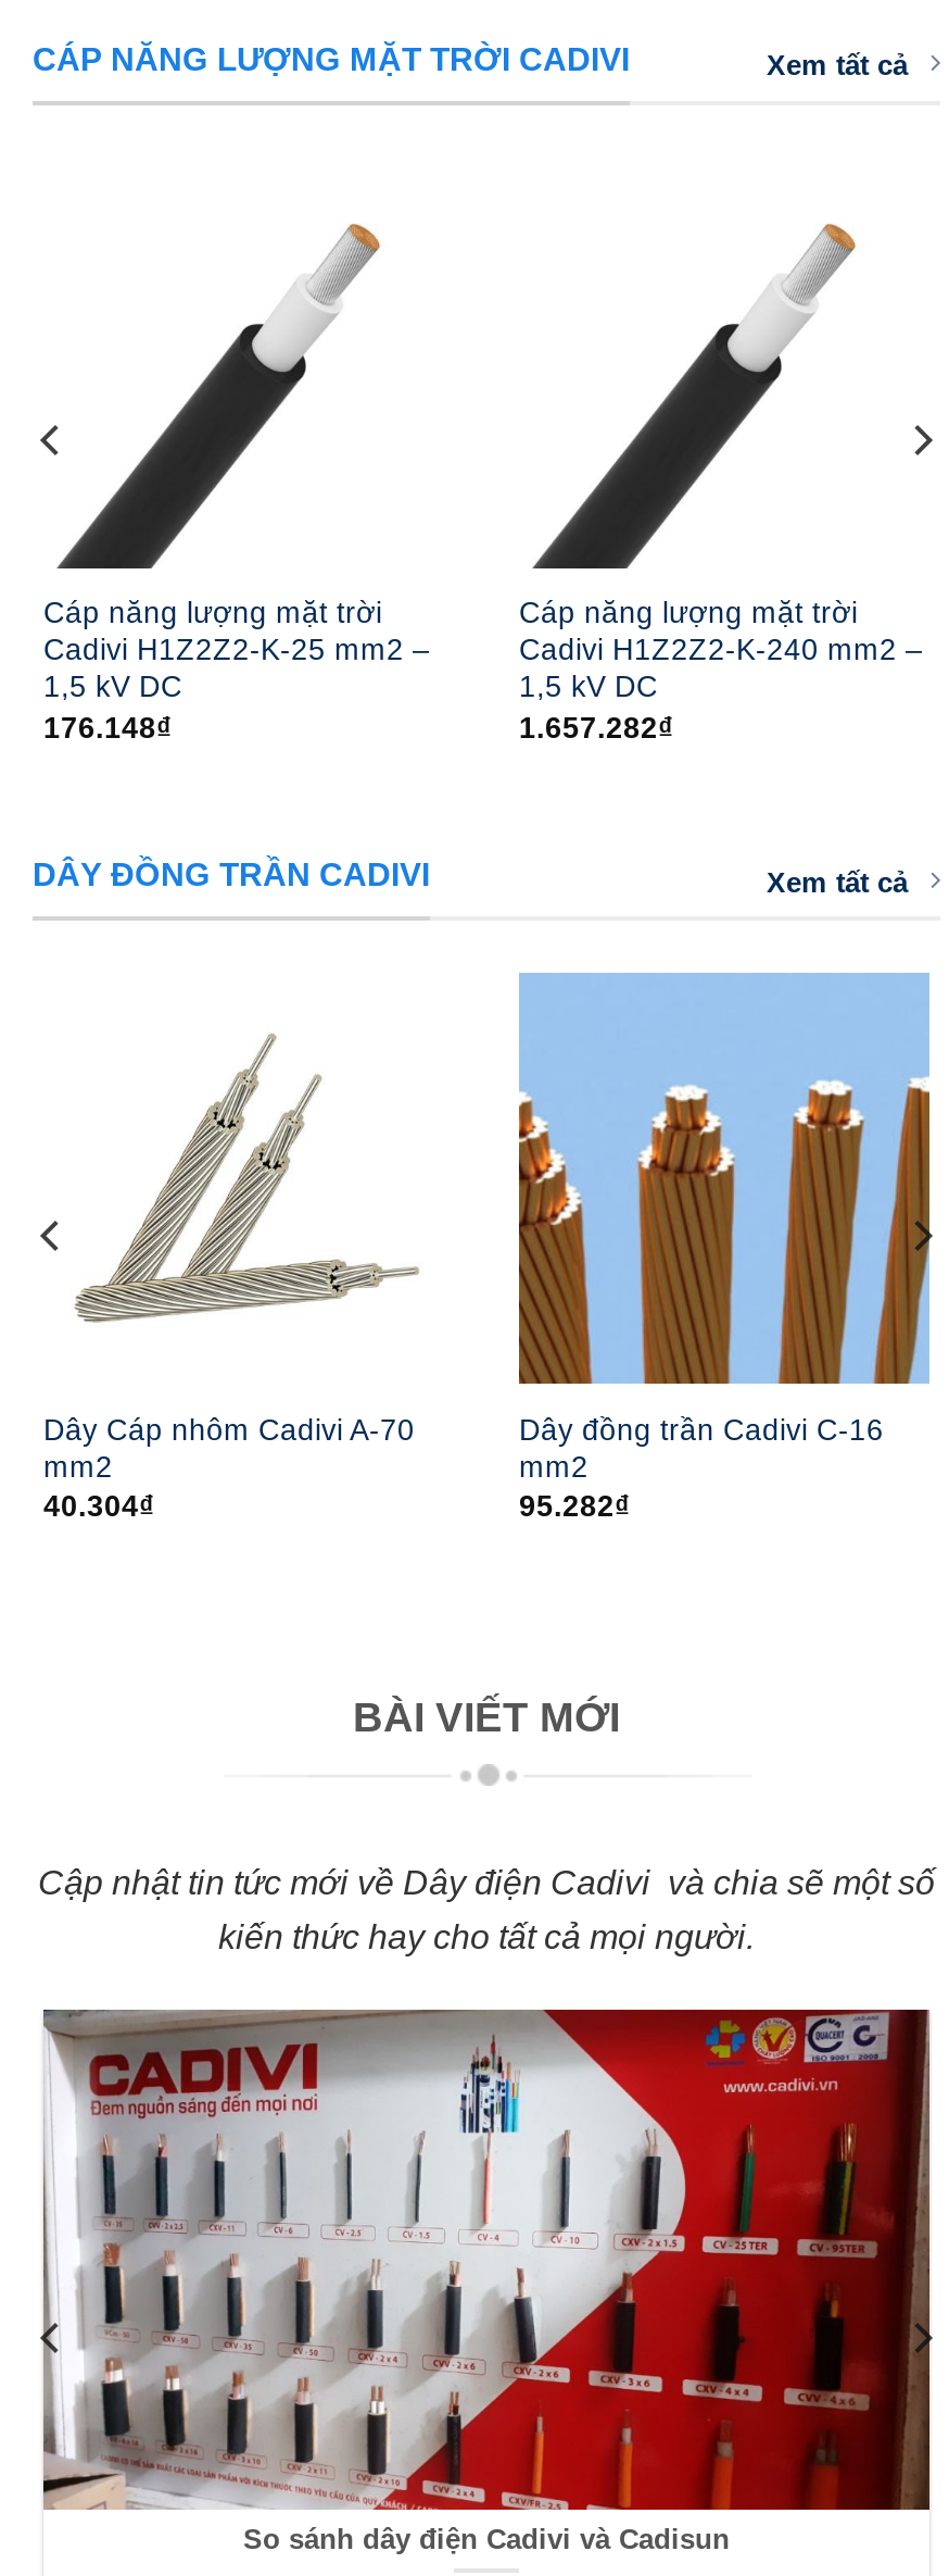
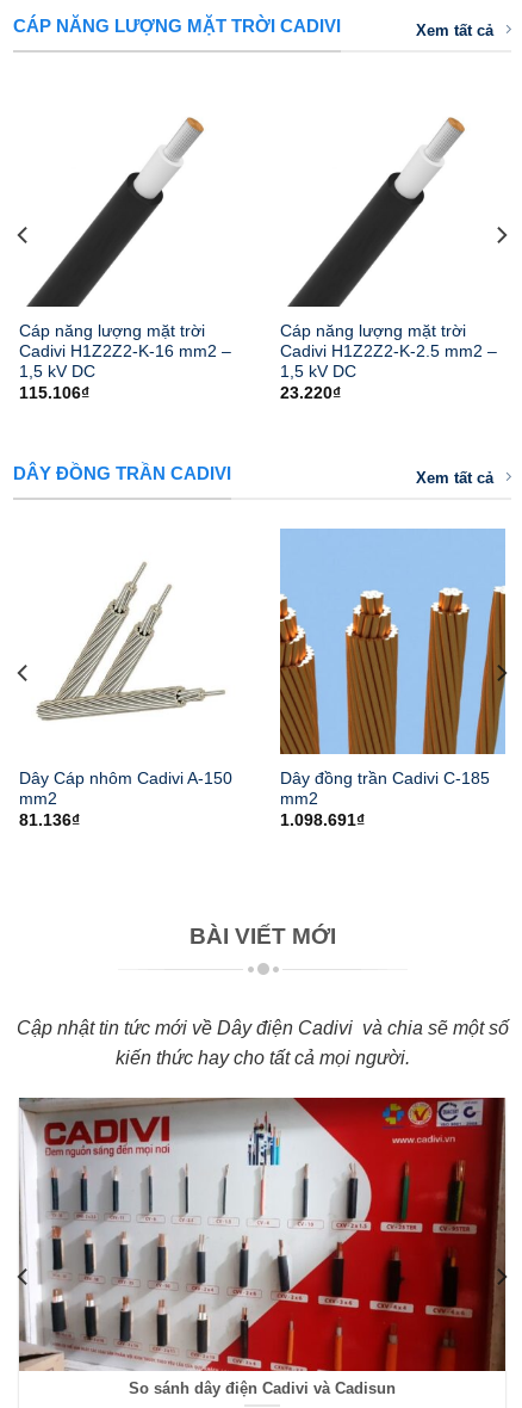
- Cadivi H1Z2Z2-K-25 mm2 –
+ Cadivi H1Z2Z2-K-16 mm2 –

- Cadivi H1Z2Z2-K-240 mm2 –
+ Cadivi H1Z2Z2-K-2.5 mm2 –

- 176.148₫
+ 115.106₫

- 1.657.282₫
+ 23.220₫

- Dây Cáp nhôm Cadivi A-70
+ Dây Cáp nhôm Cadivi A-150

- Dây đồng trần Cadivi C-16
+ Dây đồng trần Cadivi C-185

- 40.304₫
+ 81.136₫

- 95.282₫
+ 1.098.691₫
